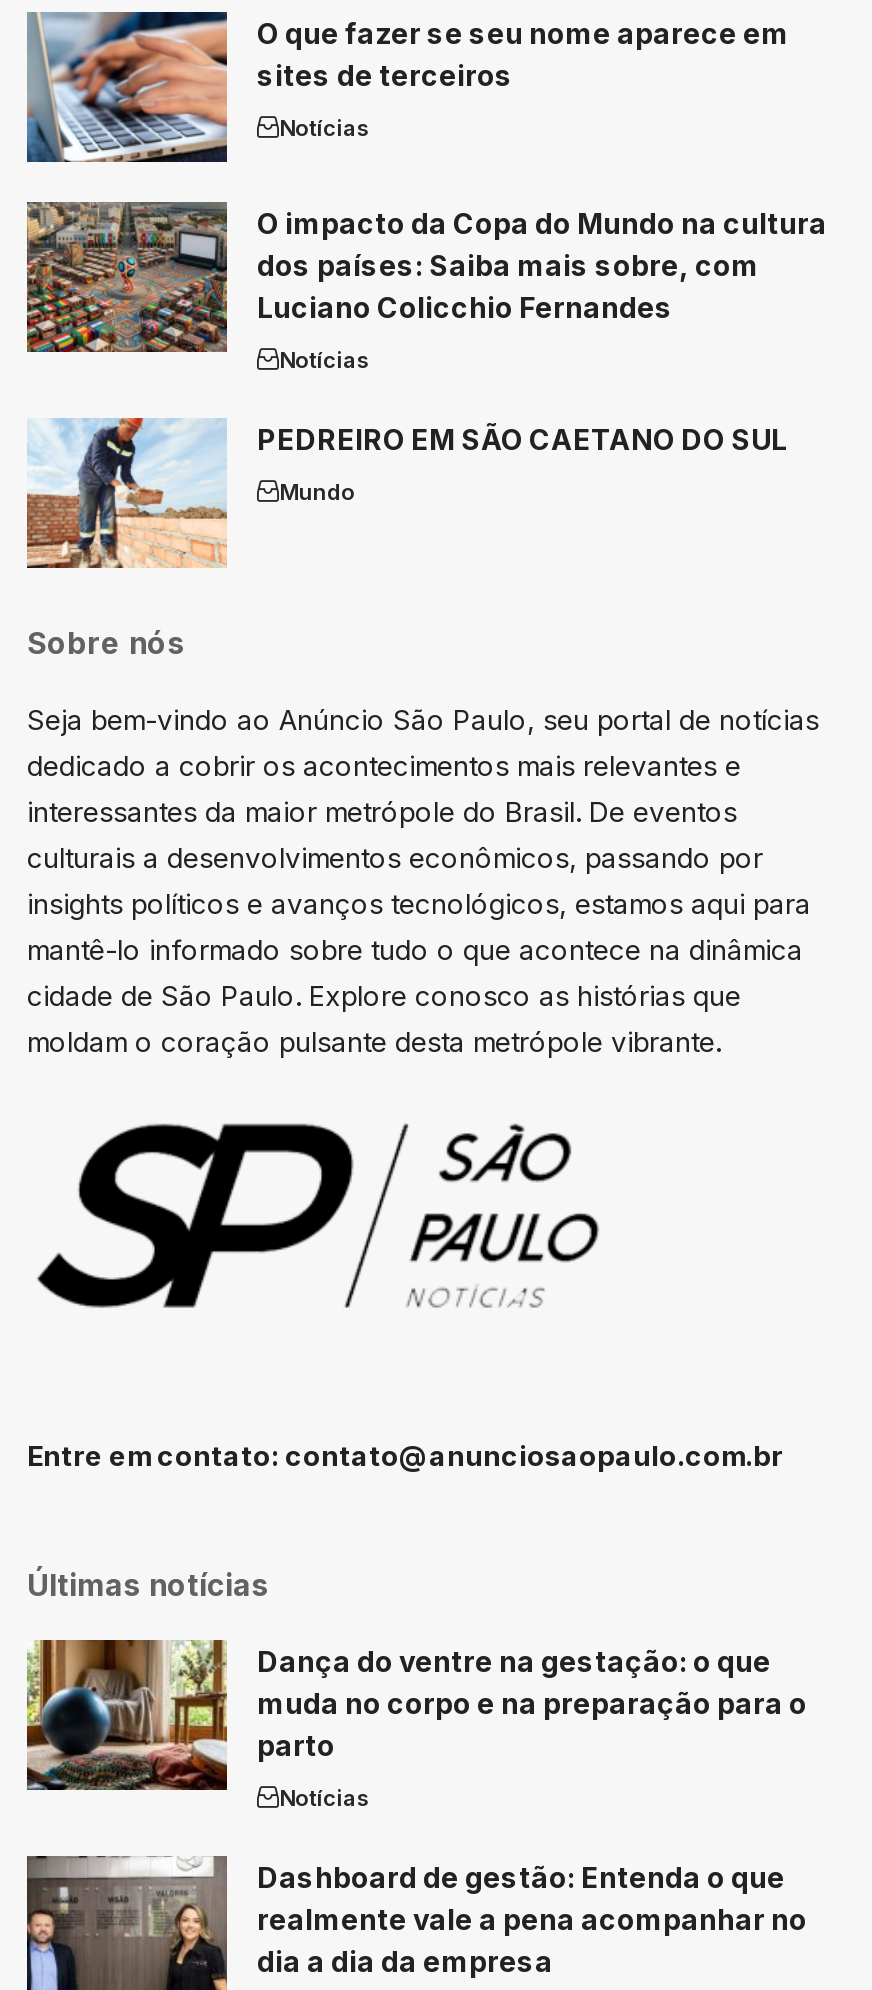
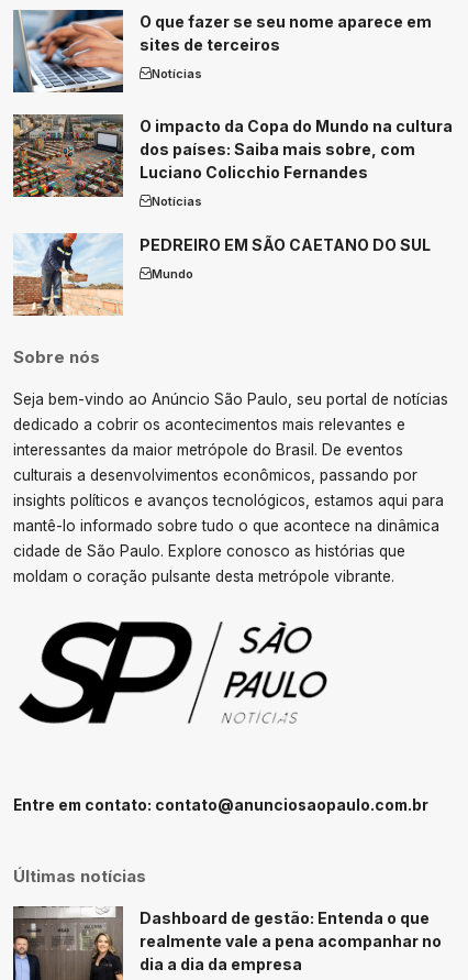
- [image]
- Dança do ventre na gestação: o que
- muda no corpo e na preparação para o
- parto
- Notícias
